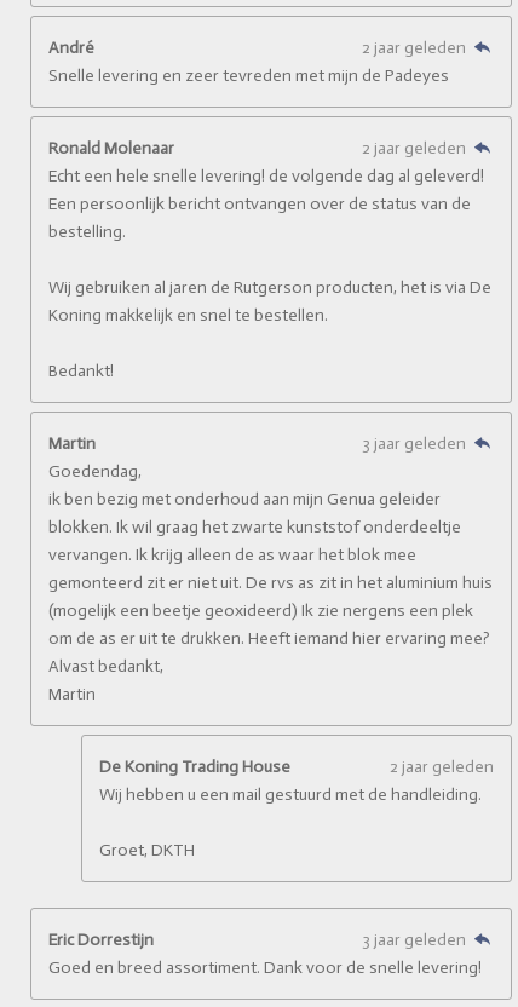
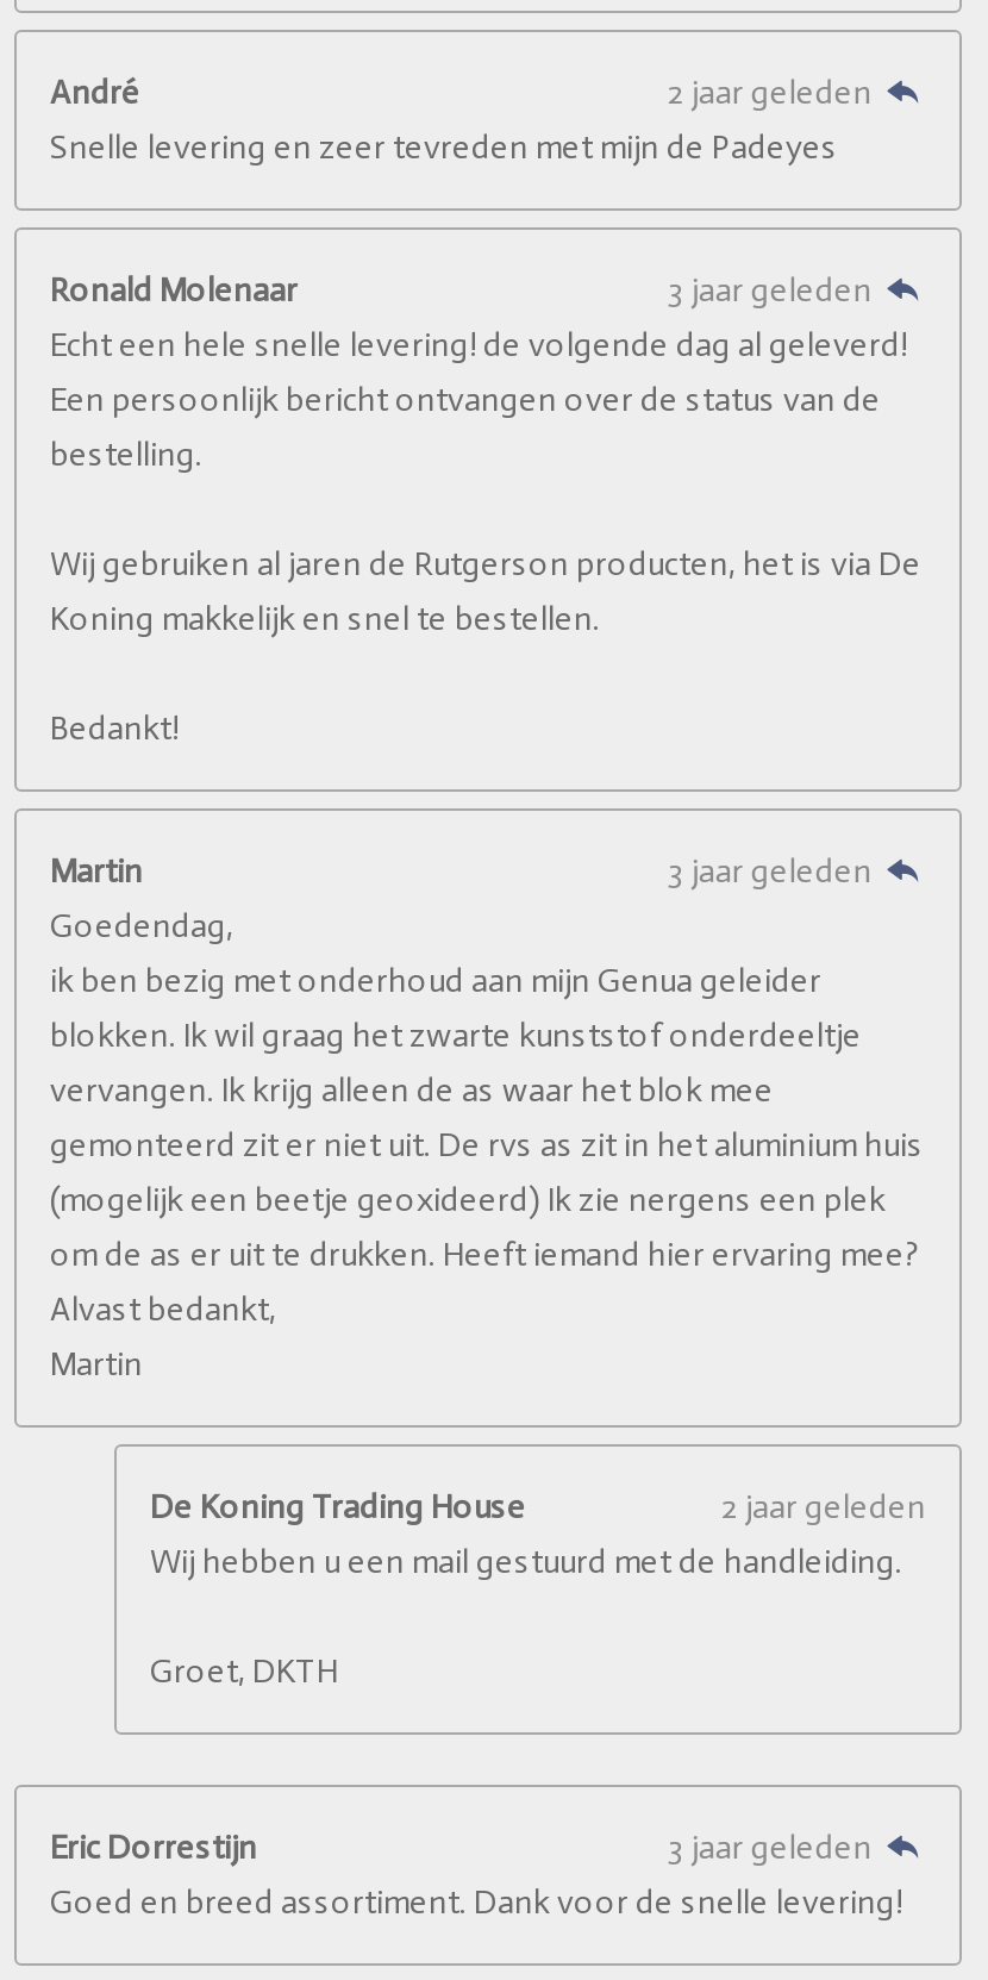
- 2 jaar geleden
+ 3 jaar geleden
